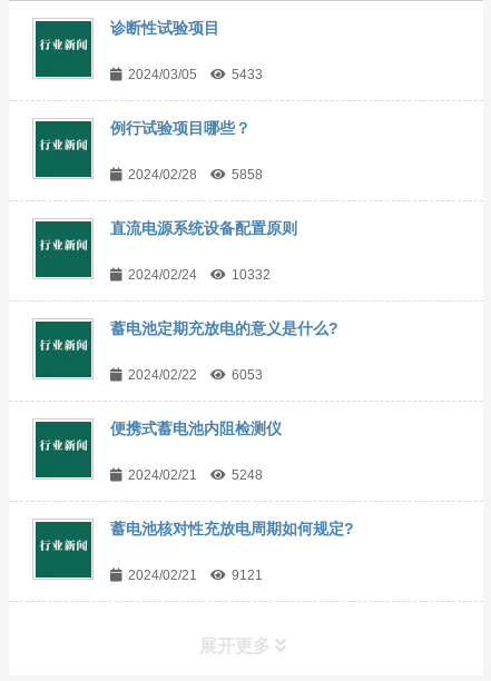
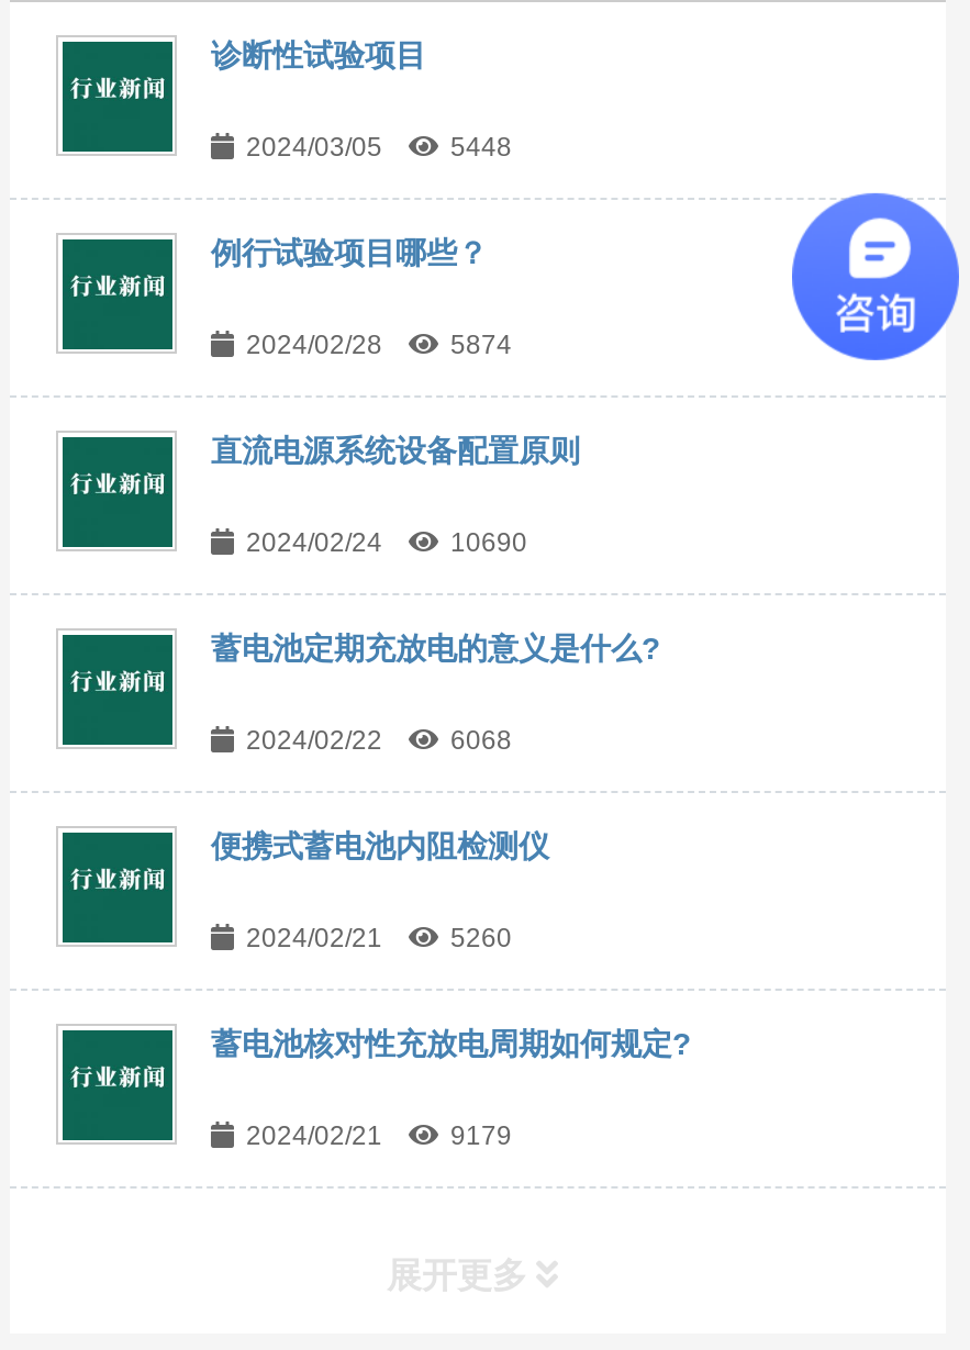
- 5433
+ 5448

+ [image]

- 5858
+ 5874

- 10332
+ 10690

- 6053
+ 6068

- 5248
+ 5260

- 9121
+ 9179
